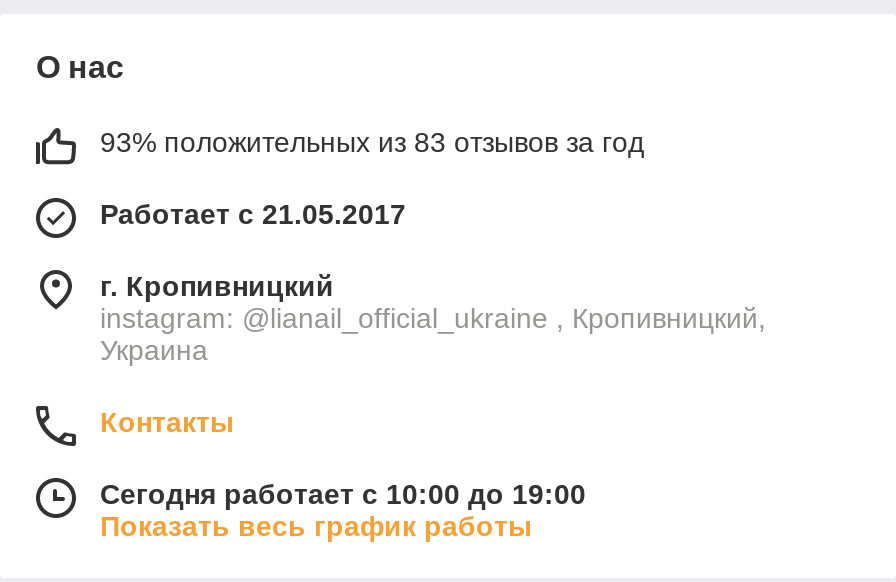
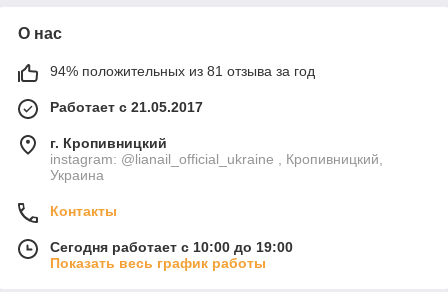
- 93% положительных из 83 отзывов за год
+ 94% положительных из 81 отзыва за год
